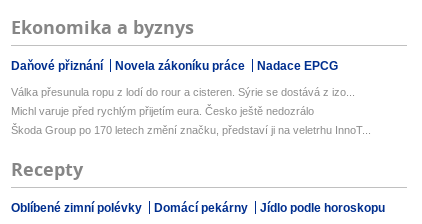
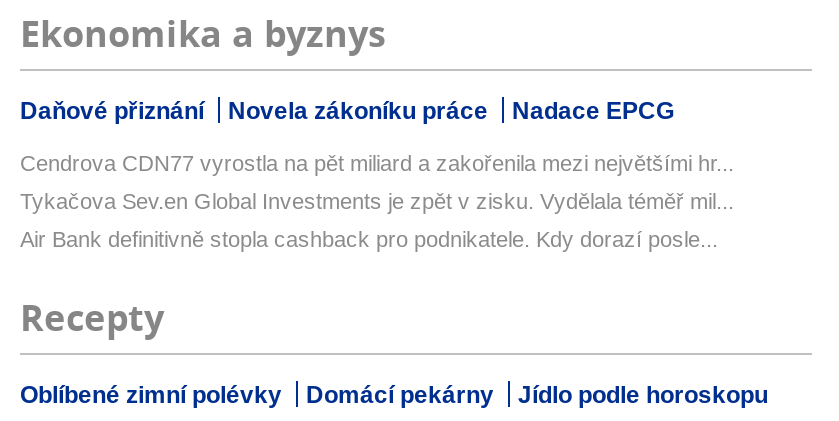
- Válka přesunula ropu z lodí do rour a cisteren. Sýrie se dostává z izo...
+ Cendrova CDN77 vyrostla na pět miliard a zakořenila mezi největšími hr...

- Michl varuje před rychlým přijetím eura. Česko ještě nedozrálo
+ Tykačova Sev.en Global Investments je zpět v zisku. Vydělala téměř mil...

- Škoda Group po 170 letech změní značku, představí ji na veletrhu InnoT...
+ Air Bank definitivně stopla cashback pro podnikatele. Kdy dorazí posle...
